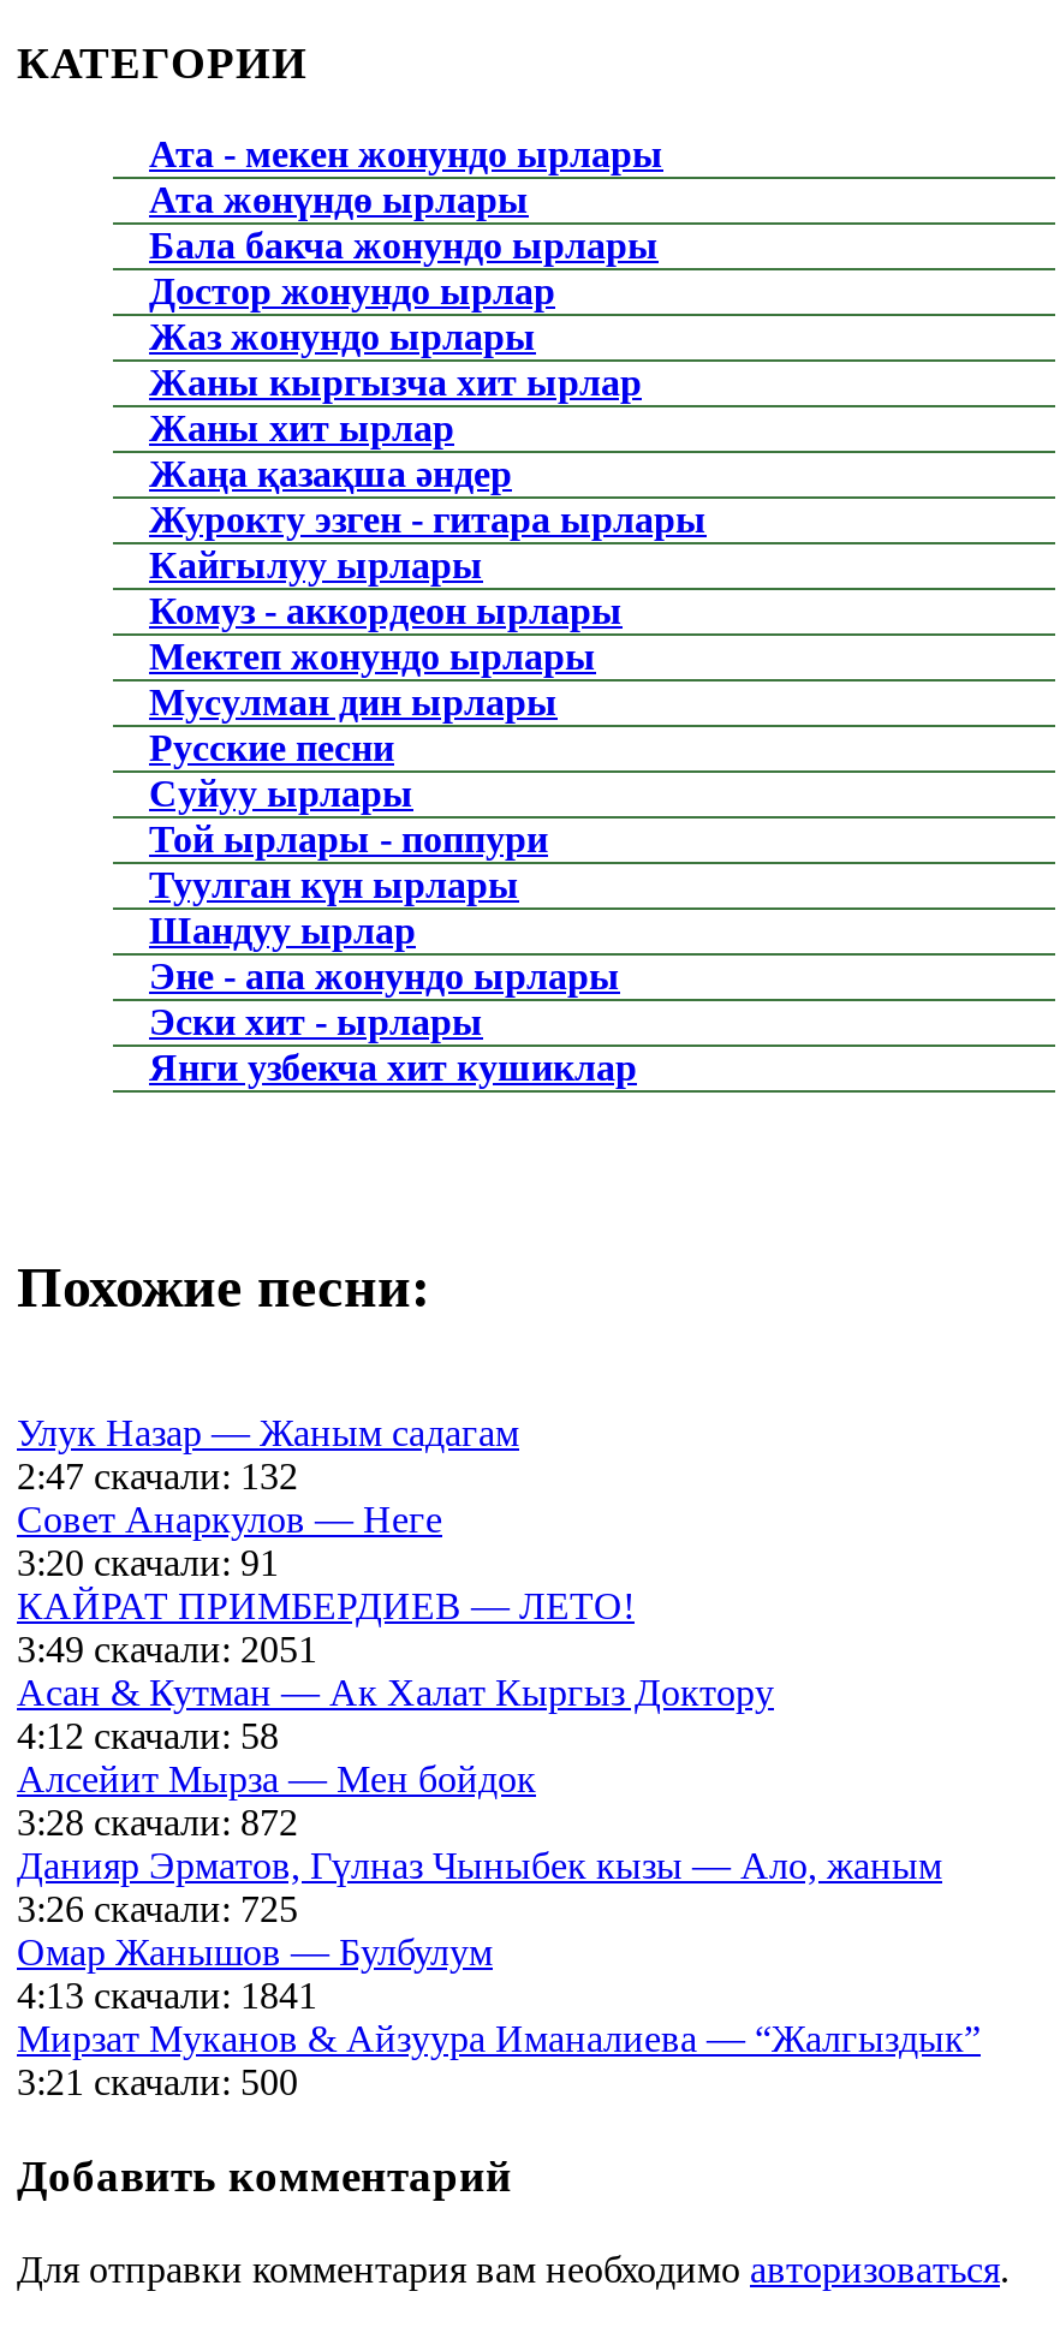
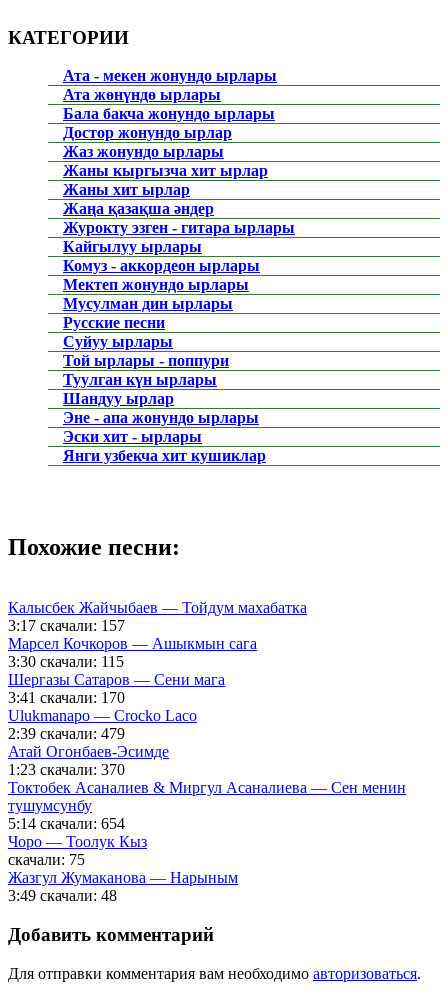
- Улук Назар — Жаным садагам
- 2:47 скачали: 132
- Совет Анаркулов — Неге
- 3:20 скачали: 91
- КАЙРАТ ПРИМБЕРДИЕВ — ЛЕТО!
- 3:49 скачали: 2051
- Асан & Кутман — Ак Халат Кыргыз Доктору
- 4:12 скачали: 58
- Алсейит Мырза — Мен бойдок
- 3:28 скачали: 872
- Данияр Эрматов, Гүлназ Чыныбек кызы — Ало, жаным
- 3:26 скачали: 725
- Омар Жанышов — Булбулум
- 4:13 скачали: 1841
- Мирзат Муканов & Айзуура Иманалиева — “Жалгыздык”
- 3:21 скачали: 500
+ Калысбек Жайчыбаев — Тойдум махабатка
+ 3:17 скачали: 157
+ Марсел Кочкоров — Ашыкмын сага
+ 3:30 скачали: 115
+ Шергазы Сатаров — Сени мага
+ 3:41 скачали: 170
+ Ulukmanapo — Crocko Laco
+ 2:39 скачали: 479
+ Атай Огонбаев-Эсимде
+ 1:23 скачали: 370
+ Токтобек Асаналиев & Миргул Асаналиева — Сен менин
+ тушумсунбу
+ 5:14 скачали: 654
+ Чоро — Тоолук Кыз
+ скачали: 75
+ Жазгул Жумаканова — Нарыным
+ 3:49 скачали: 48
